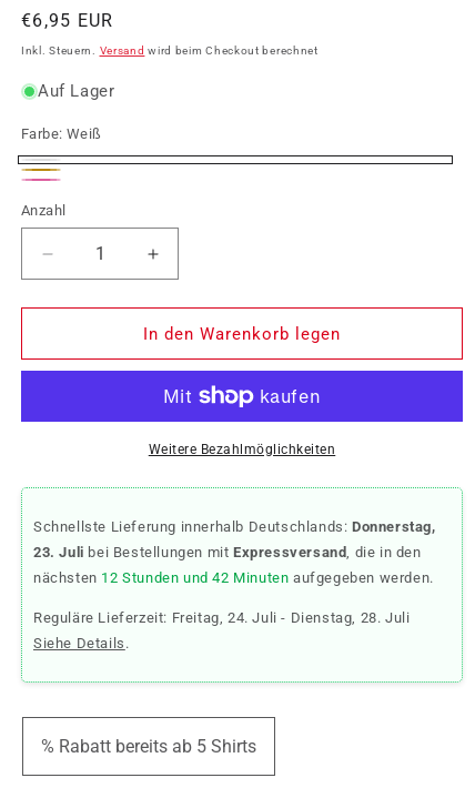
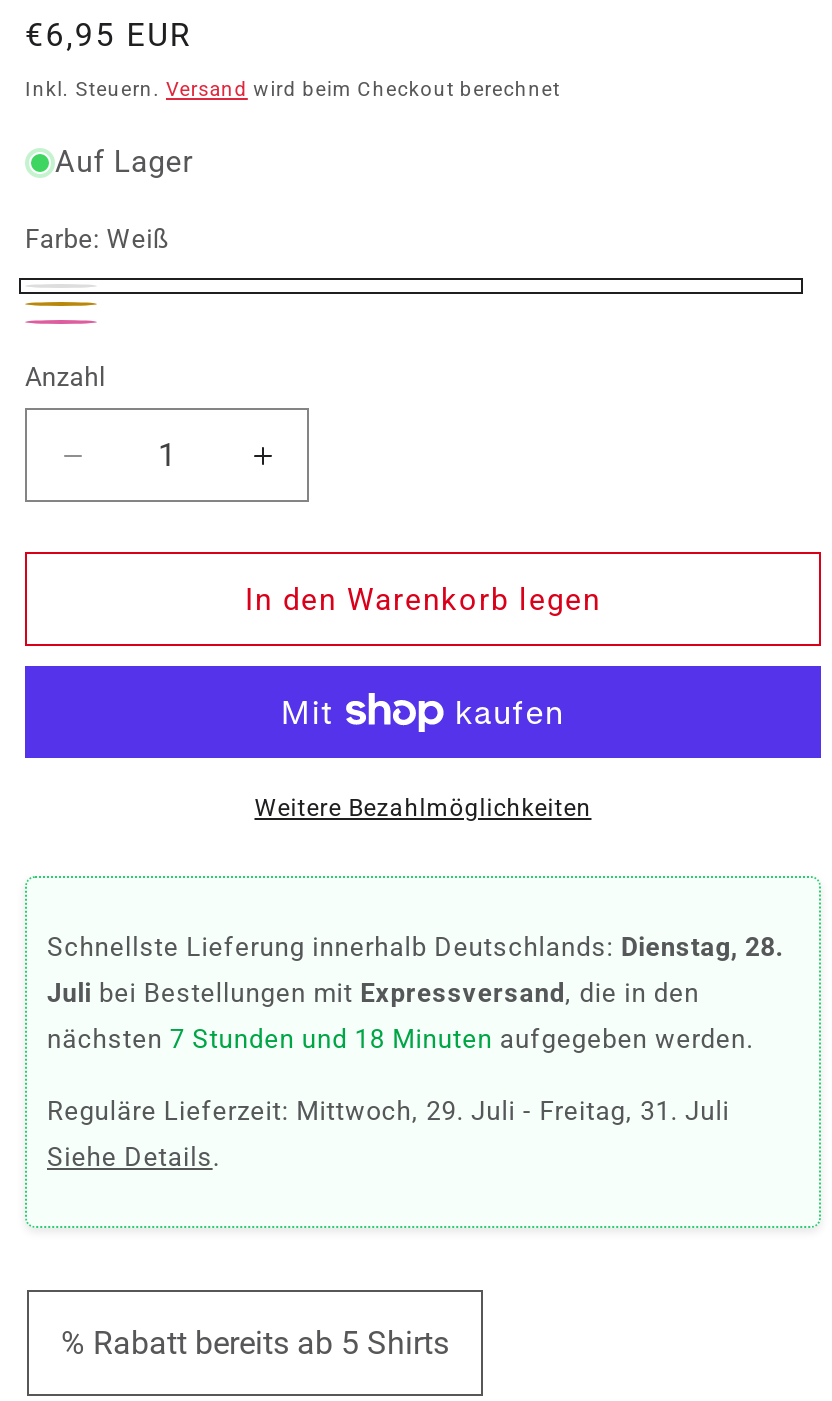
- Schnellste Lieferung innerhalb Deutschlands: Donnerstag,
+ Schnellste Lieferung innerhalb Deutschlands: Dienstag, 28.

- 23. Juli bei Bestellungen mit Expressversand, die in den
+ Juli bei Bestellungen mit Expressversand, die in den

- nächsten 12 Stunden und 42 Minuten aufgegeben werden.
+ nächsten 7 Stunden und 18 Minuten aufgegeben werden.

- Reguläre Lieferzeit: Freitag, 24. Juli - Dienstag, 28. Juli
+ Reguläre Lieferzeit: Mittwoch, 29. Juli - Freitag, 31. Juli
